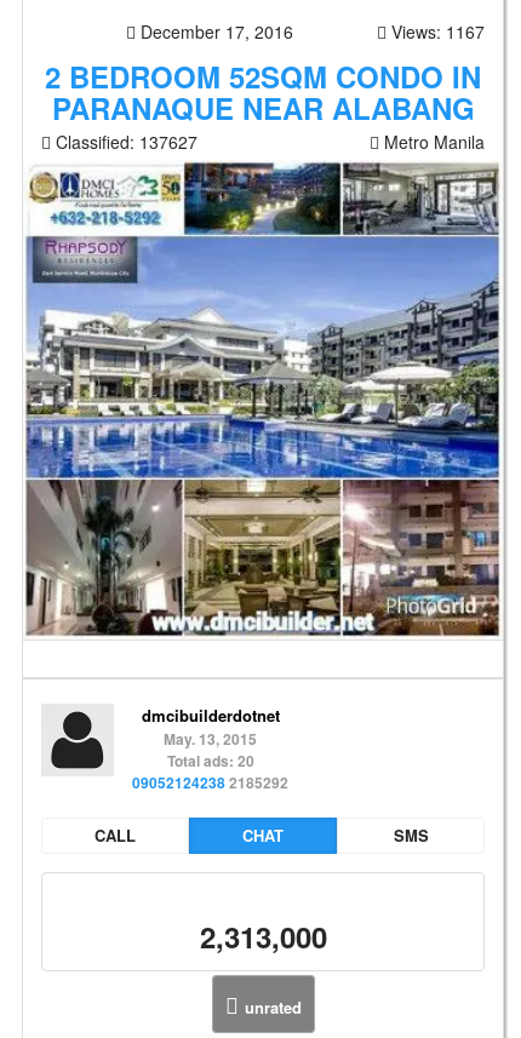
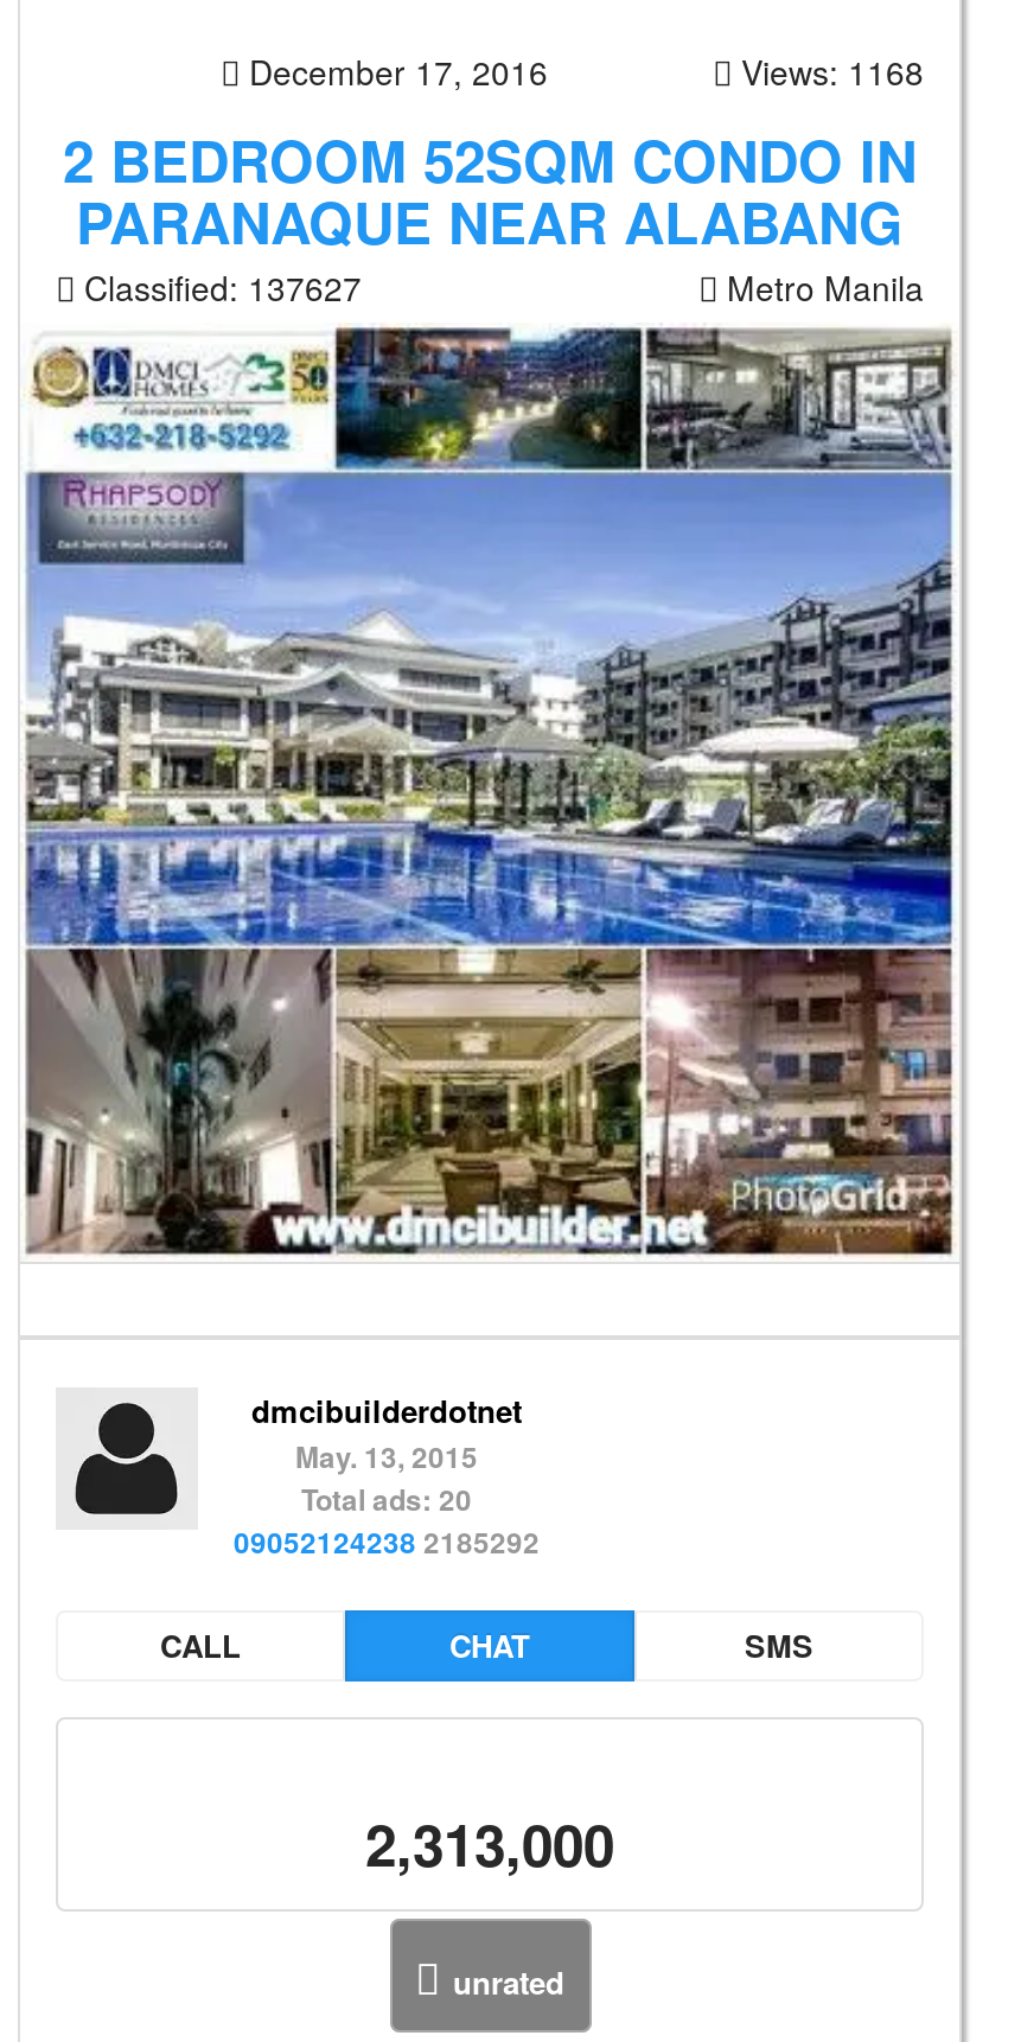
- Views: 1167
+ Views: 1168
